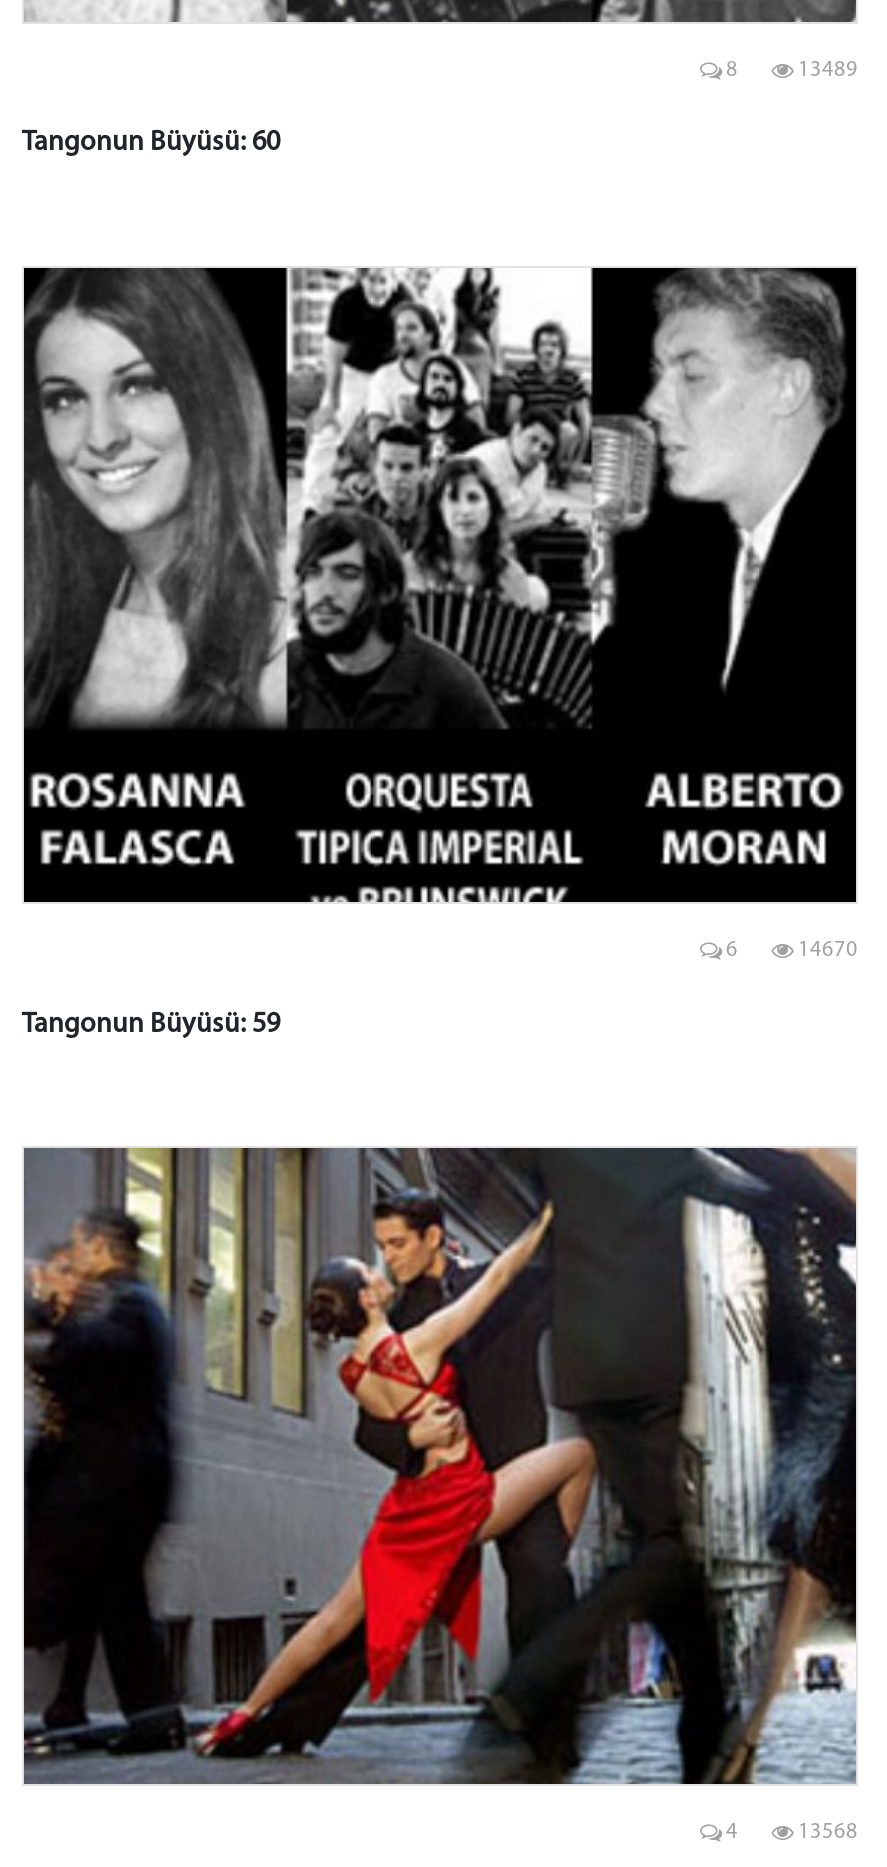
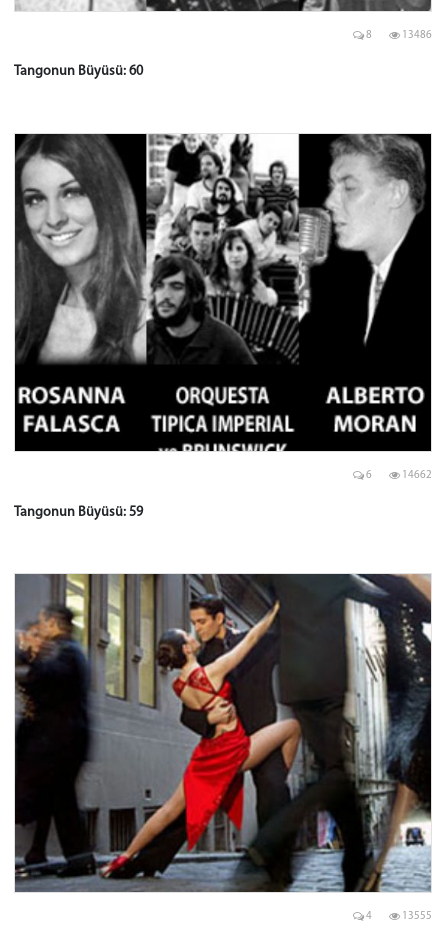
- 13489
+ 13486

- 14670
+ 14662

- 13568
+ 13555
